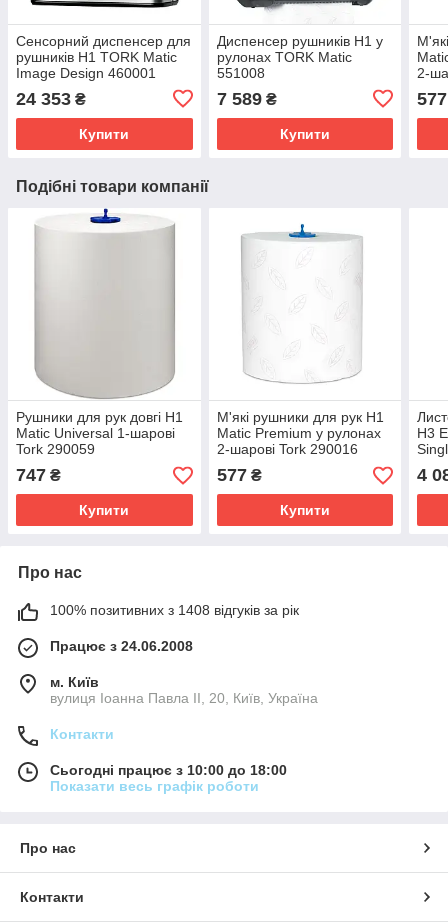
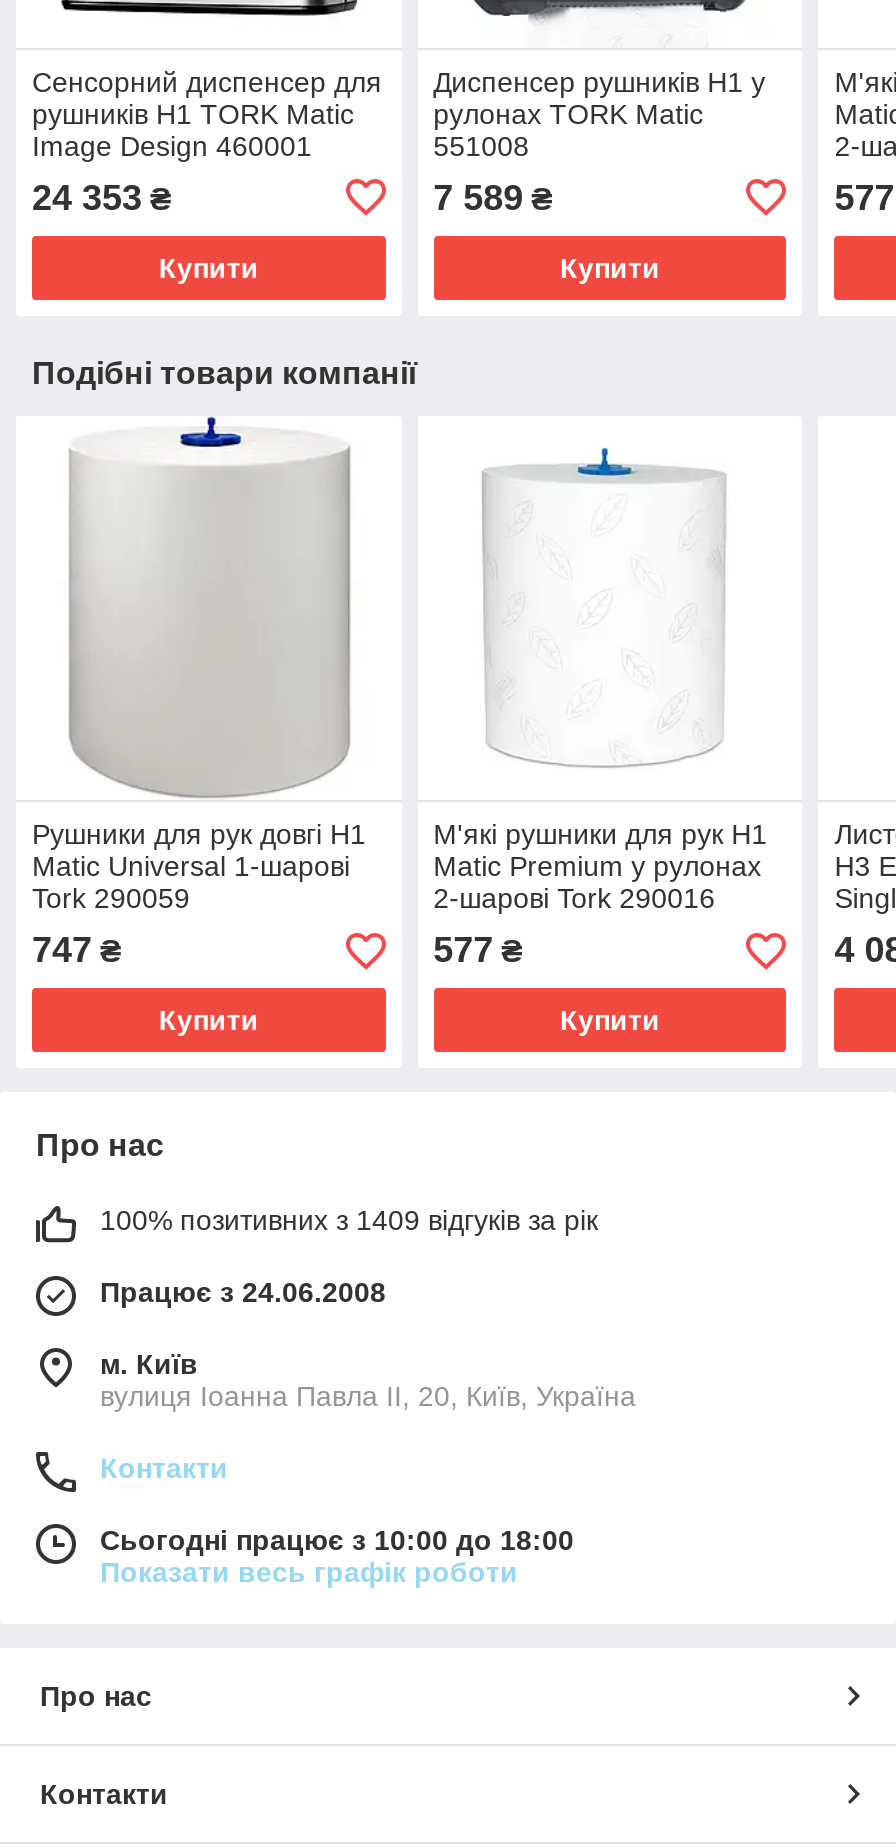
- 100% позитивних з 1408 відгуків за рік
+ 100% позитивних з 1409 відгуків за рік
